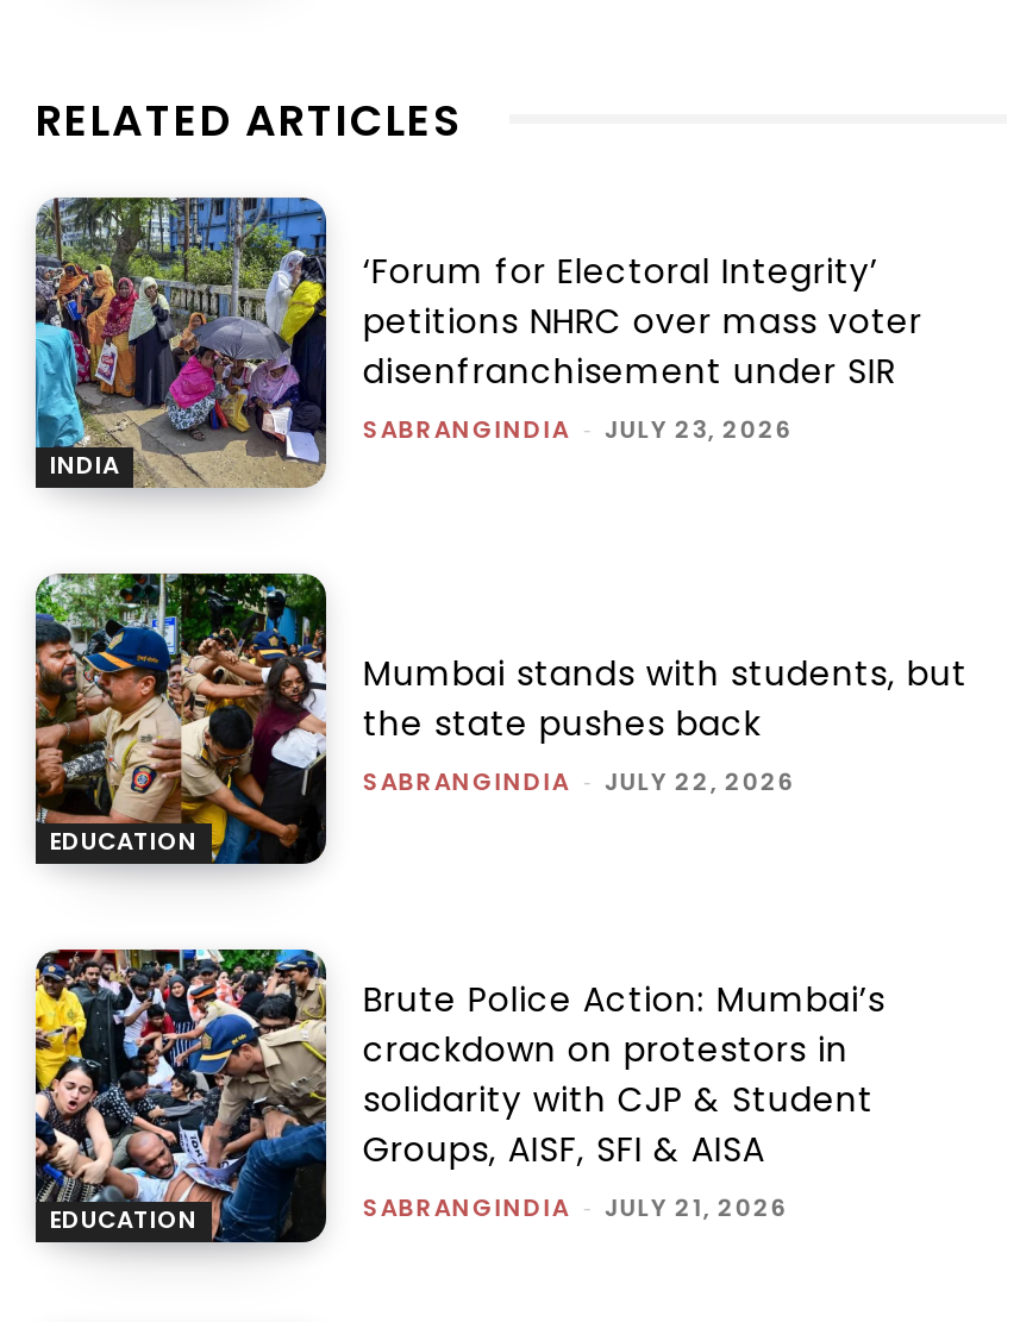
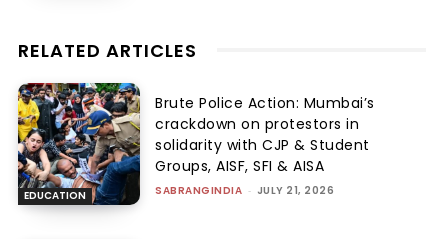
- [image]
- INDIA

- ‘Forum for Electoral Integrity’
- petitions NHRC over mass voter
- disenfranchisement under SIR
- SABRANGINDIA - JULY 23, 2026

- [image]
- EDUCATION

- Mumbai stands with students, but
- the state pushes back
- SABRANGINDIA - JULY 22, 2026
